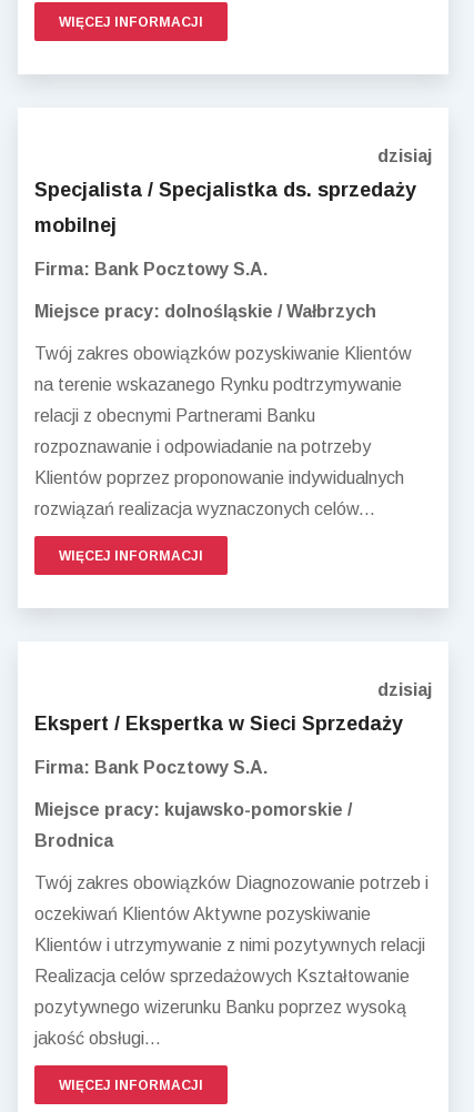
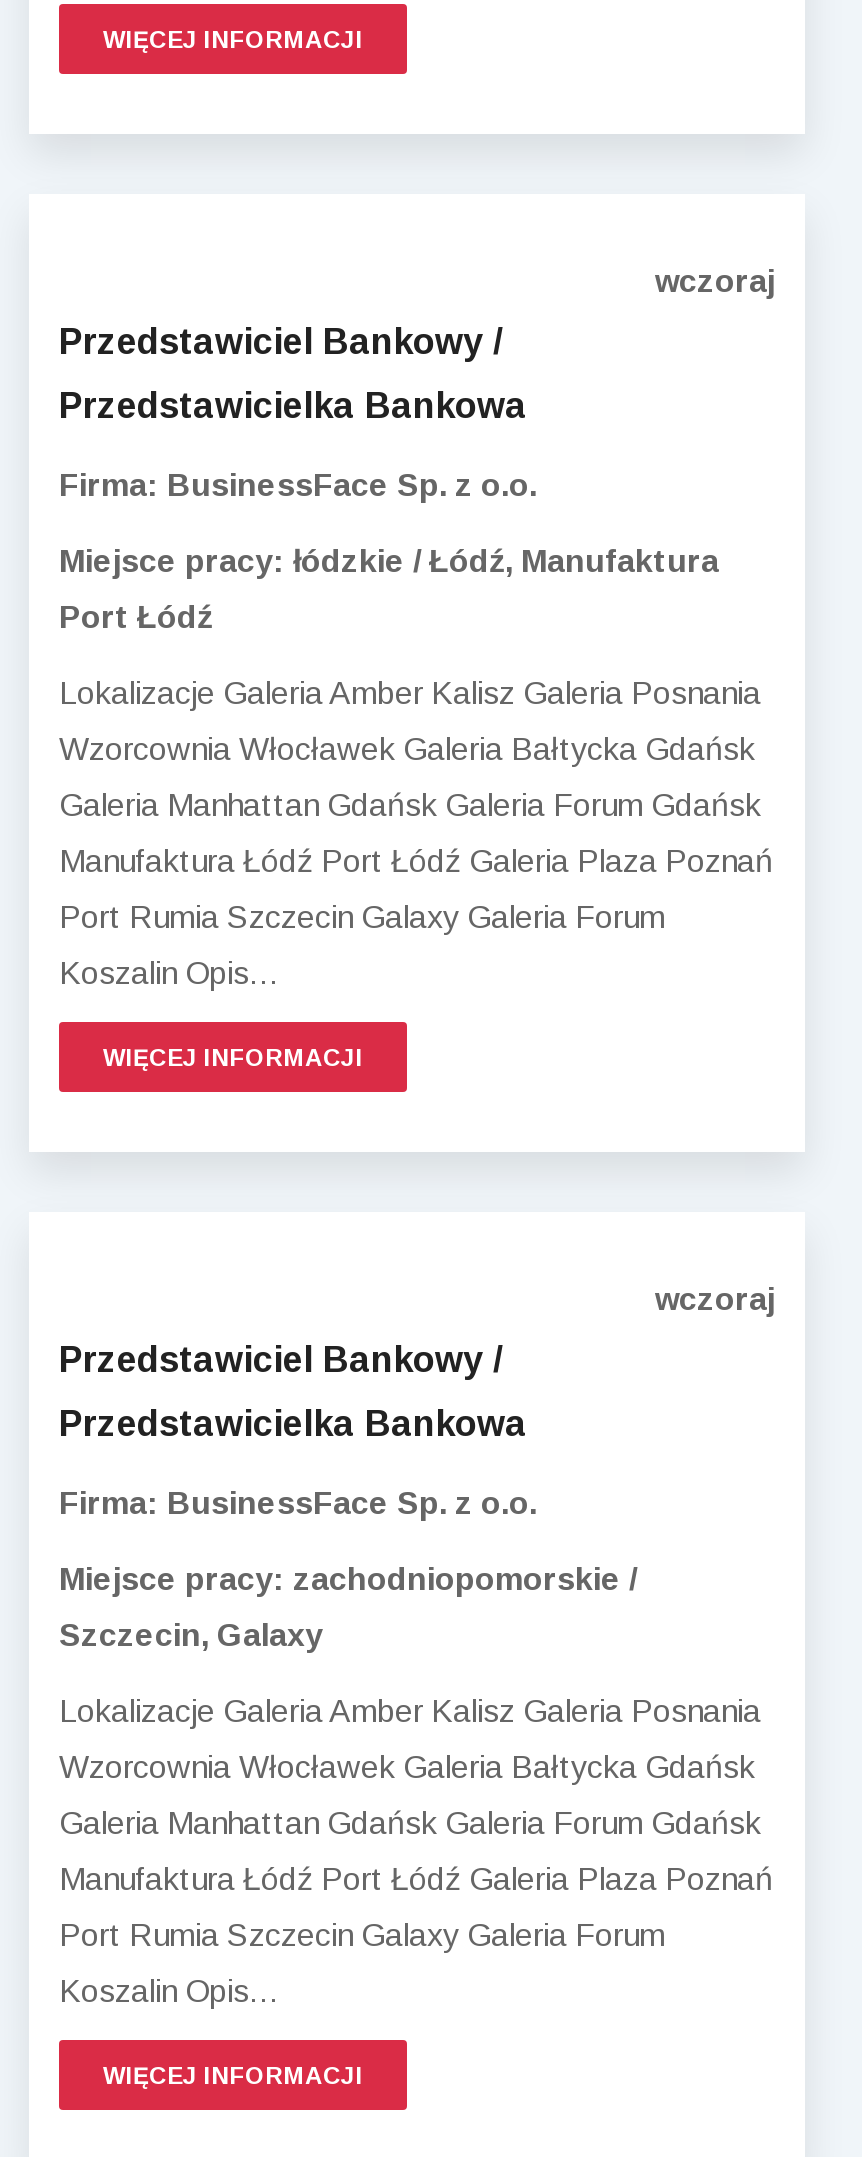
- dzisiaj
- Specjalista / Specjalistka ds. sprzedaży
- mobilnej
- Firma: Bank Pocztowy S.A.
- Miejsce pracy: dolnośląskie / Wałbrzych
- Twój zakres obowiązków pozyskiwanie Klientów
- na terenie wskazanego Rynku podtrzymywanie
- relacji z obecnymi Partnerami Banku
- rozpoznawanie i odpowiadanie na potrzeby
- Klientów poprzez proponowanie indywidualnych
- rozwiązań realizacja wyznaczonych celów...
+ wczoraj
+ Przedstawiciel Bankowy /
+ Przedstawicielka Bankowa
+ Firma: BusinessFace Sp. z o.o.
+ Miejsce pracy: łódzkie / Łódź, Manufaktura
+ Port Łódź
+ Lokalizacje Galeria Amber Kalisz Galeria Posnania
+ Wzorcownia Włocławek Galeria Bałtycka Gdańsk
+ Galeria Manhattan Gdańsk Galeria Forum Gdańsk
+ Manufaktura Łódź Port Łódź Galeria Plaza Poznań
+ Port Rumia Szczecin Galaxy Galeria Forum
+ Koszalin Opis...

- dzisiaj
- Ekspert / Ekspertka w Sieci Sprzedaży
- Firma: Bank Pocztowy S.A.
- Miejsce pracy: kujawsko-pomorskie /
- Brodnica
- Twój zakres obowiązków Diagnozowanie potrzeb i
- oczekiwań Klientów Aktywne pozyskiwanie
- Klientów i utrzymywanie z nimi pozytywnych relacji
- Realizacja celów sprzedażowych Kształtowanie
- pozytywnego wizerunku Banku poprzez wysoką
- jakość obsługi...
+ wczoraj
+ Przedstawiciel Bankowy /
+ Przedstawicielka Bankowa
+ Firma: BusinessFace Sp. z o.o.
+ Miejsce pracy: zachodniopomorskie /
+ Szczecin, Galaxy
+ Lokalizacje Galeria Amber Kalisz Galeria Posnania
+ Wzorcownia Włocławek Galeria Bałtycka Gdańsk
+ Galeria Manhattan Gdańsk Galeria Forum Gdańsk
+ Manufaktura Łódź Port Łódź Galeria Plaza Poznań
+ Port Rumia Szczecin Galaxy Galeria Forum
+ Koszalin Opis...
